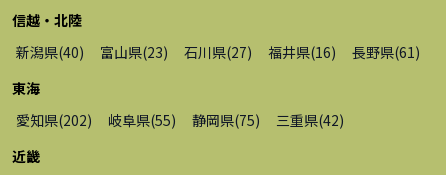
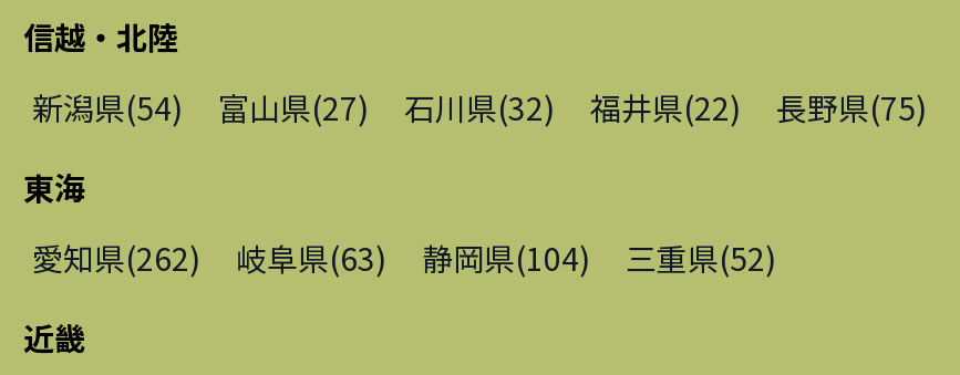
- 新潟県(40)
+ 新潟県(54)

- 富山県(23)
+ 富山県(27)

- 石川県(27)
+ 石川県(32)

- 福井県(16)
+ 福井県(22)

- 長野県(61)
+ 長野県(75)

- 愛知県(202)
+ 愛知県(262)

- 岐阜県(55)
+ 岐阜県(63)

- 静岡県(75)
+ 静岡県(104)

- 三重県(42)
+ 三重県(52)
